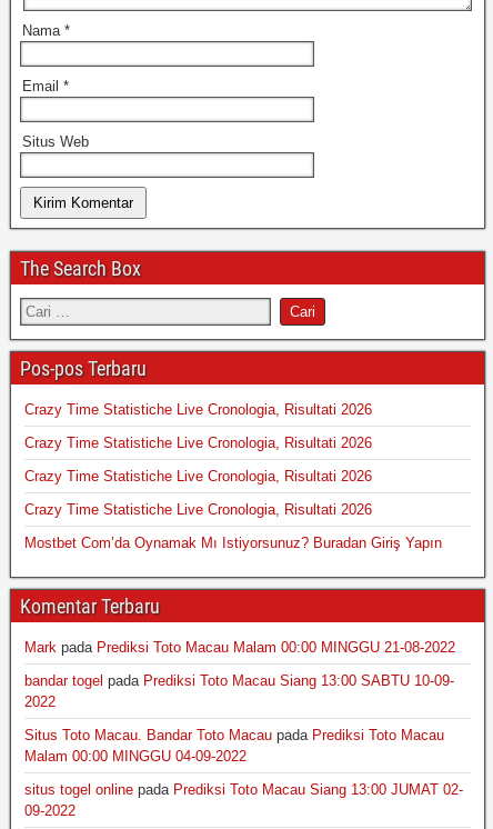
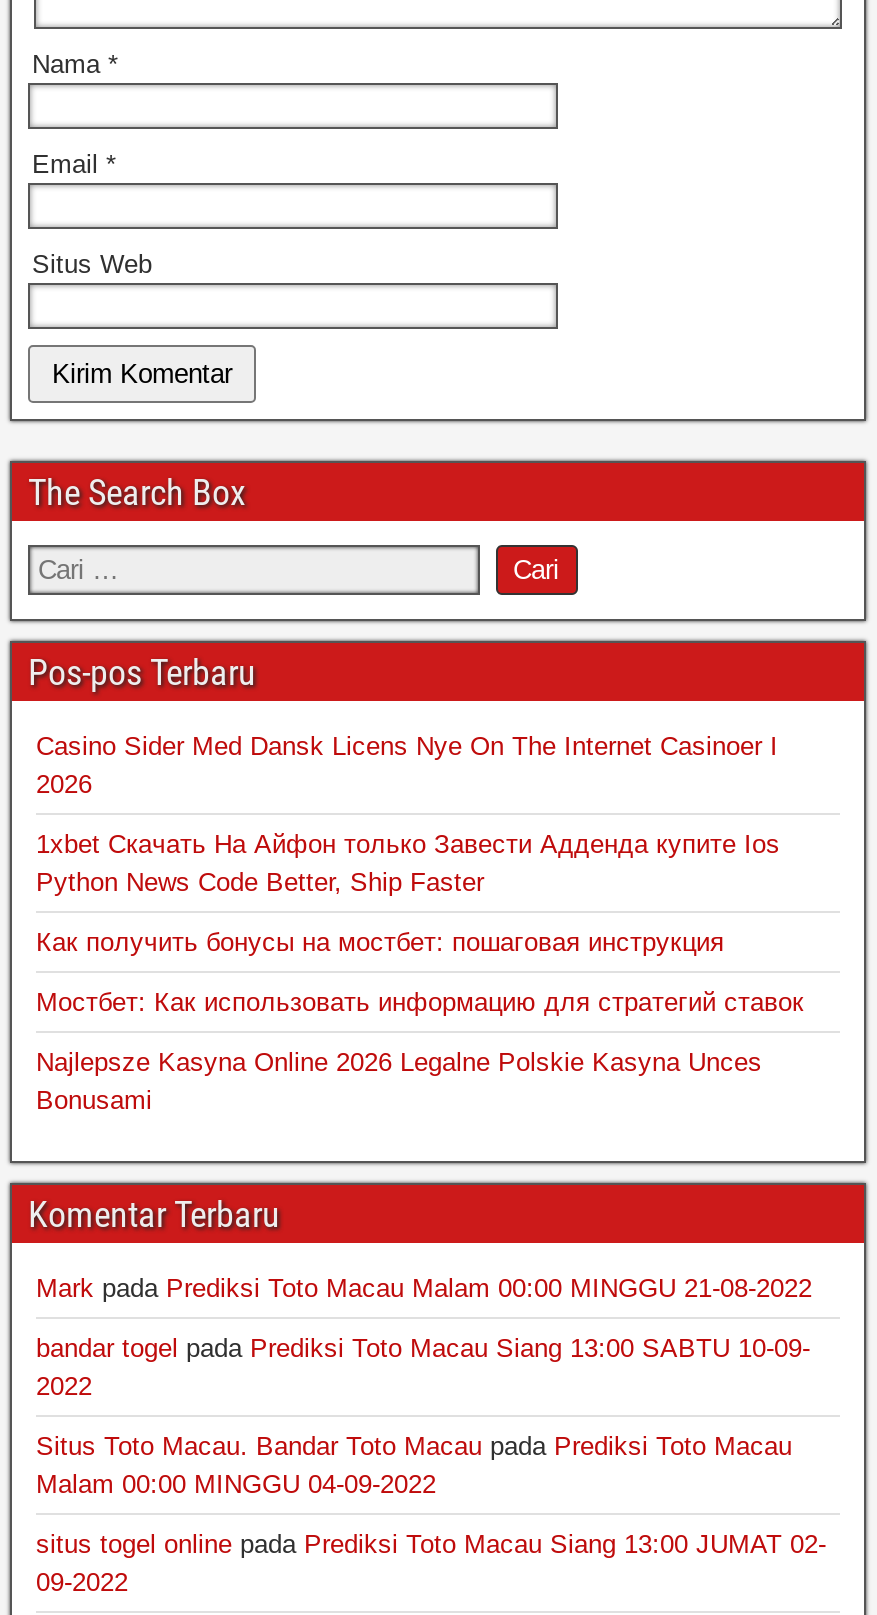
- Crazy Time Statistiche Live Cronologia, Risultati 2026
+ Casino Sider Med Dansk Licens Nye On The Internet Casinoer I
+ 2026

- Crazy Time Statistiche Live Cronologia, Risultati 2026
+ 1xbet Скачать На Айфон только Завести Адденда купите Ios
+ Python News Code Better, Ship Faster

- Crazy Time Statistiche Live Cronologia, Risultati 2026
+ Как получить бонусы на мостбет: пошаговая инструкция

- Crazy Time Statistiche Live Cronologia, Risultati 2026
+ Мостбет: Как использовать информацию для стратегий ставок

- Mostbet Com’da Oynamak Mı Istiyorsunuz? Buradan Giriş Yapın
+ Najlepsze Kasyna Online 2026 Legalne Polskie Kasyna Unces
+ Bonusami
